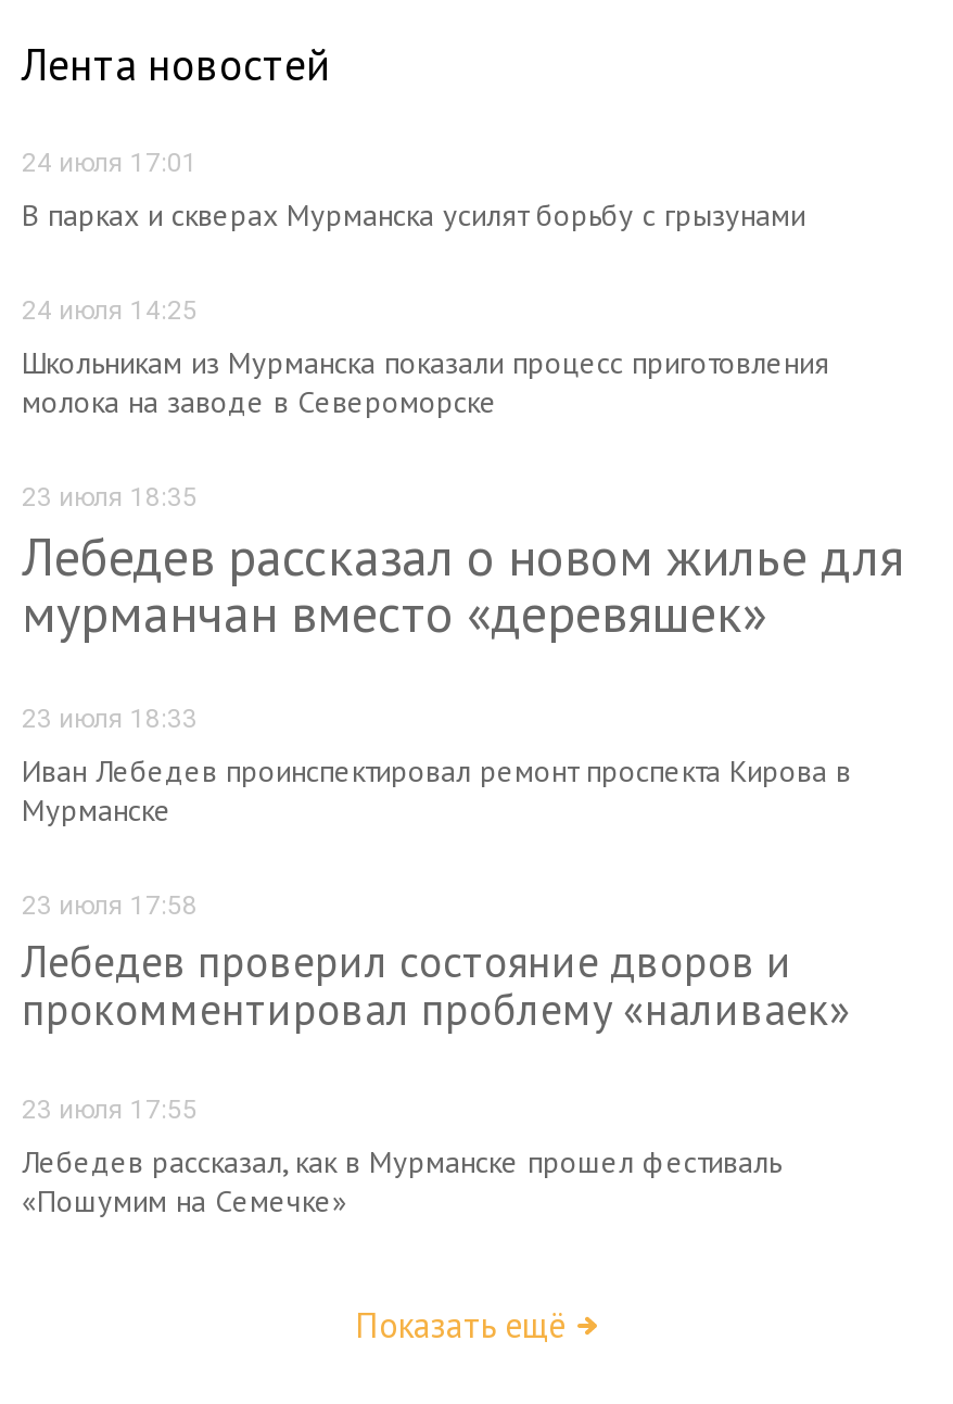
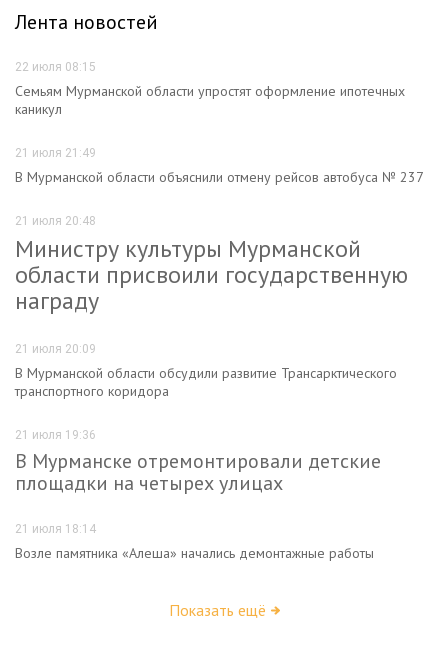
- 24 июля 17:01
- В парках и скверах Мурманска усилят борьбу с грызунами
+ 22 июля 08:15
+ Семьям Мурманской области упростят оформление ипотечных
+ каникул

- 24 июля 14:25
- Школьникам из Мурманска показали процесс приготовления
- молока на заводе в Североморске
+ 21 июля 21:49
+ В Мурманской области объяснили отмену рейсов автобуса № 237

- 23 июля 18:35
- Лебедев рассказал о новом жилье для
- мурманчан вместо «деревяшек»
+ 21 июля 20:48
+ Министру культуры Мурманской
+ области присвоили государственную
+ награду

- 23 июля 18:33
- Иван Лебедев проинспектировал ремонт проспекта Кирова в
- Мурманске
+ 21 июля 20:09
+ В Мурманской области обсудили развитие Трансарктического
+ транспортного коридора

- 23 июля 17:58
- Лебедев проверил состояние дворов и
- прокомментировал проблему «наливаек»
+ 21 июля 19:36
+ В Мурманске отремонтировали детские
+ площадки на четырех улицах

- 23 июля 17:55
- Лебедев рассказал, как в Мурманске прошел фестиваль
- «Пошумим на Семечке»
+ 21 июля 18:14
+ Возле памятника «Алеша» начались демонтажные работы
